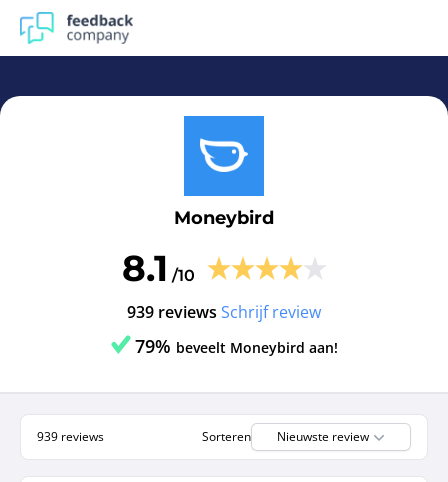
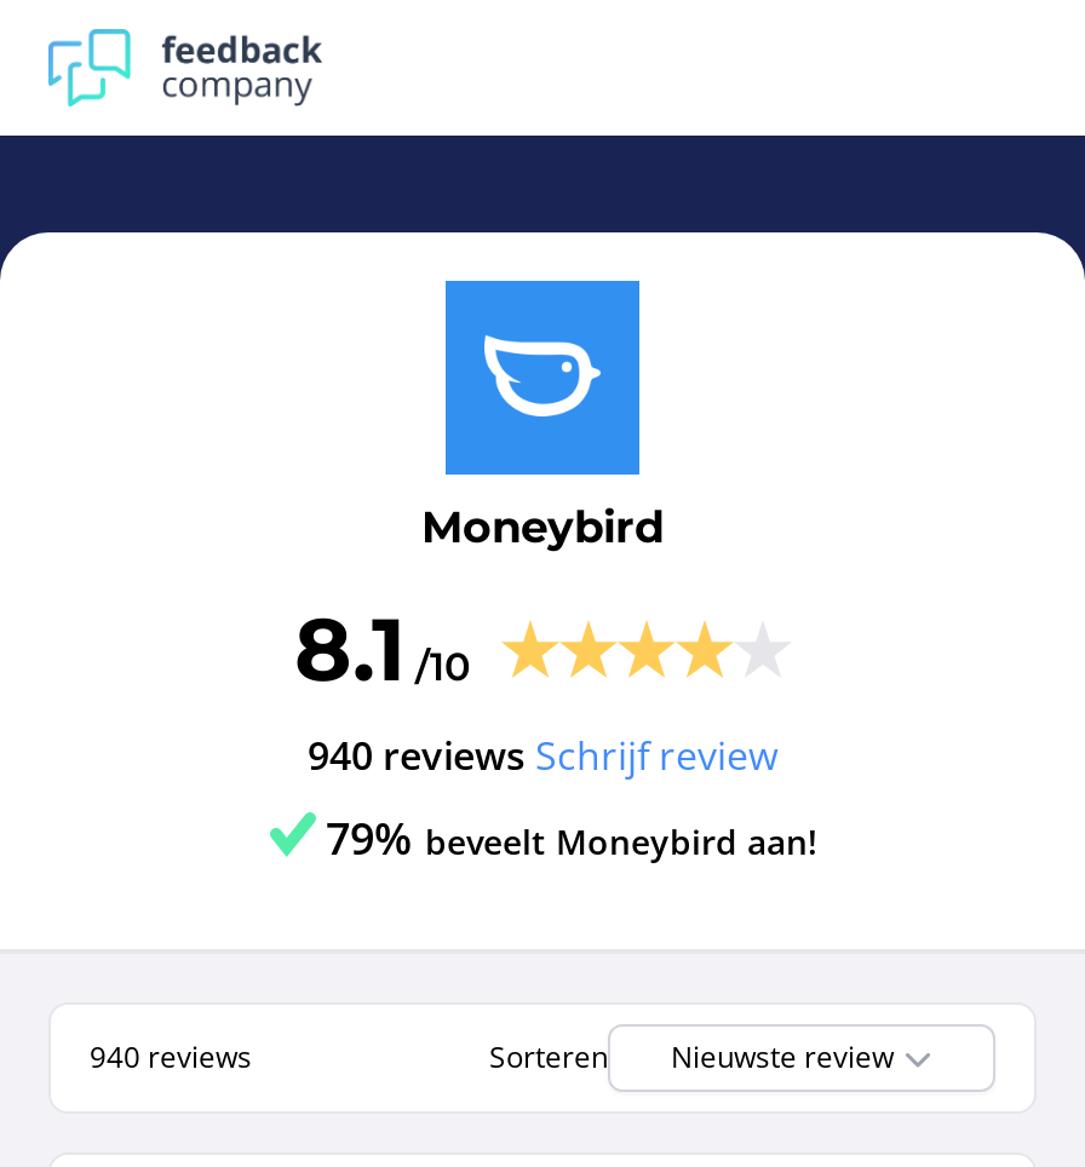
- 939 reviews Schrijf review
+ 940 reviews Schrijf review

- 939 reviews
+ 940 reviews
